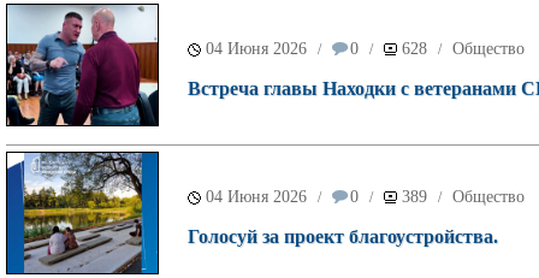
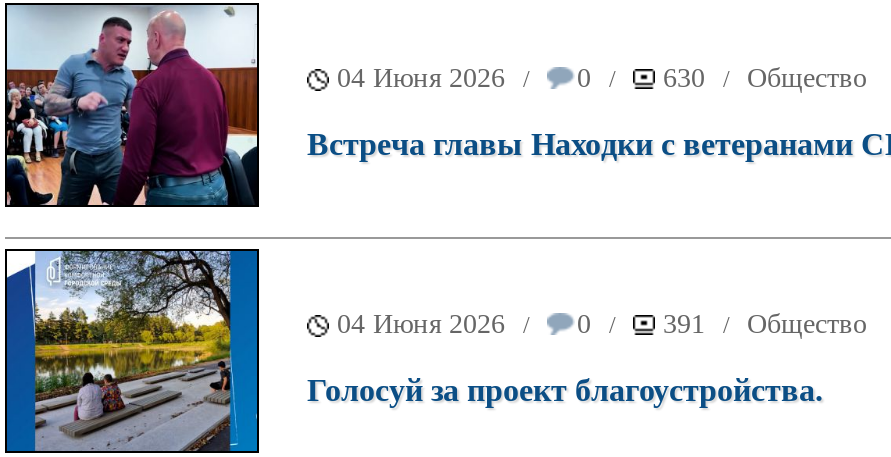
- 04 Июня 2026 / 0 / 628 / Общество
+ 04 Июня 2026 / 0 / 630 / Общество

- 04 Июня 2026 / 0 / 389 / Общество
+ 04 Июня 2026 / 0 / 391 / Общество
